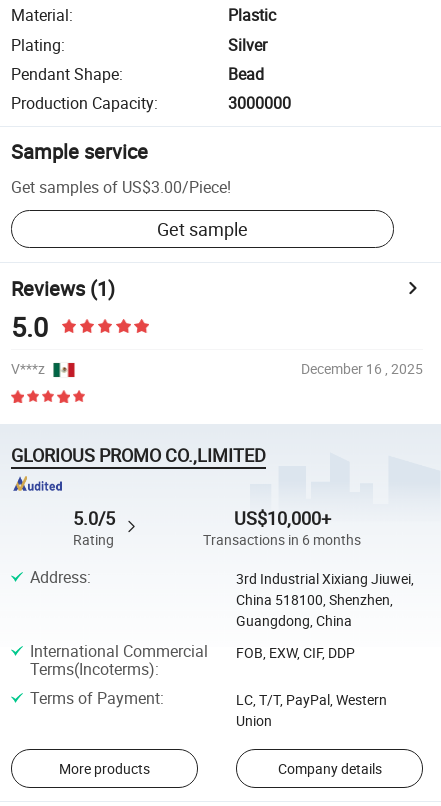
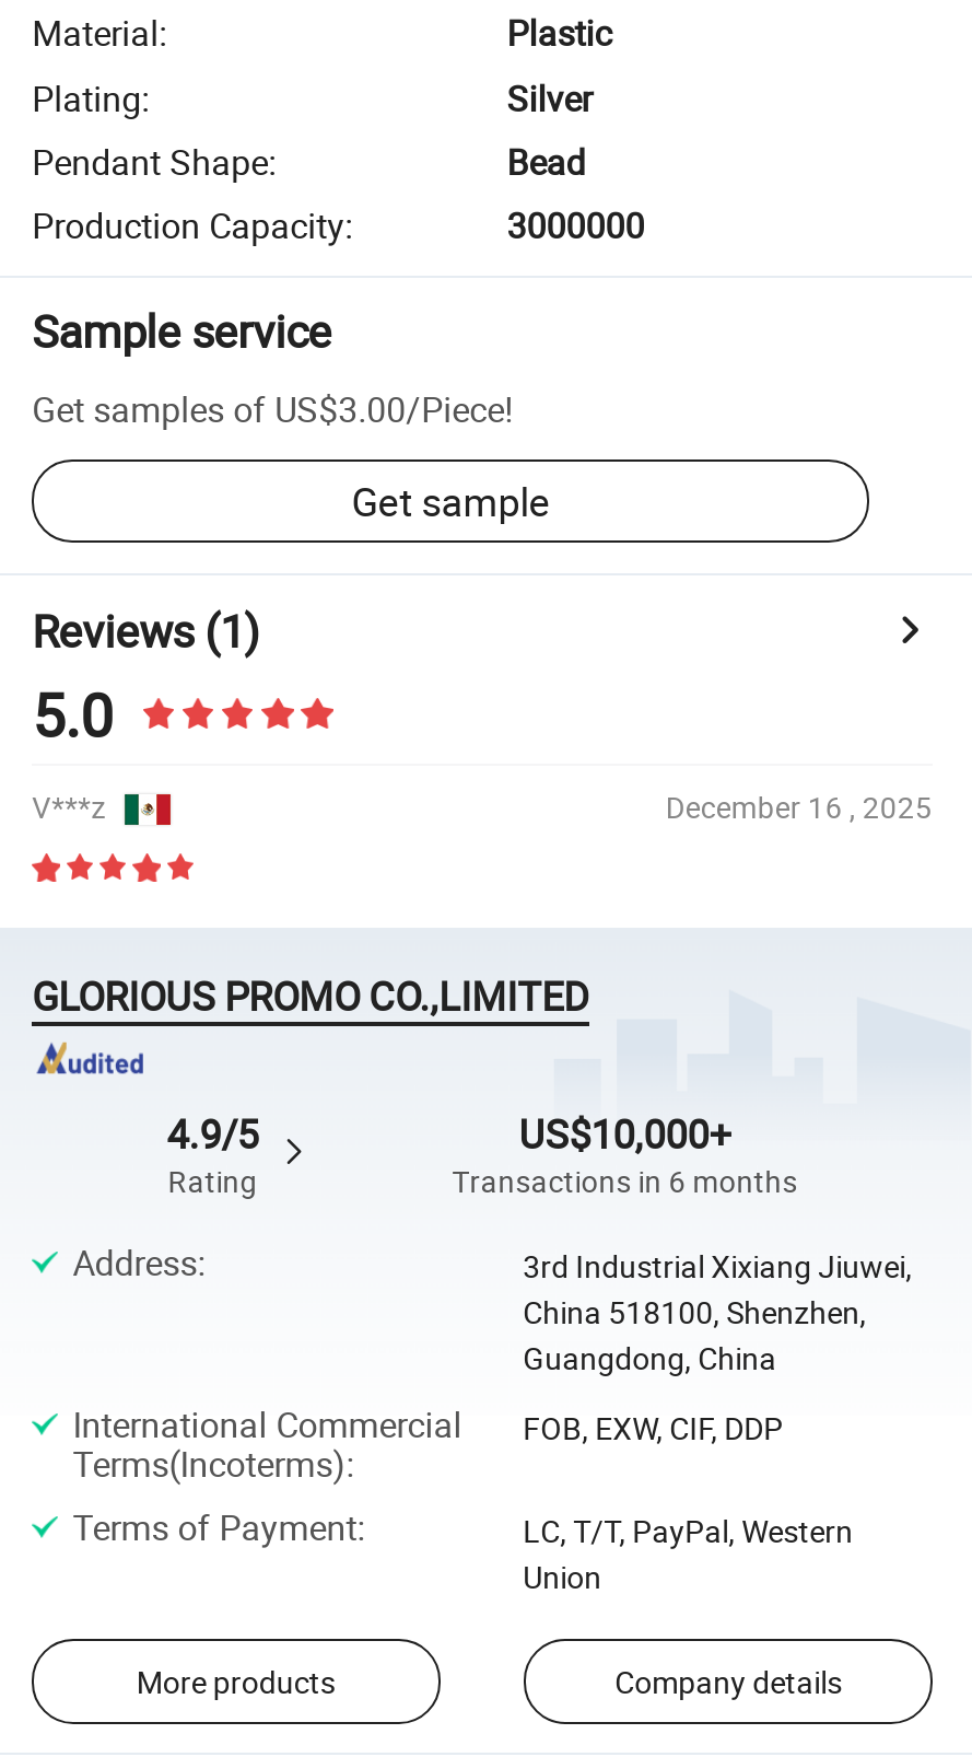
- 5.0/5
+ 4.9/5
